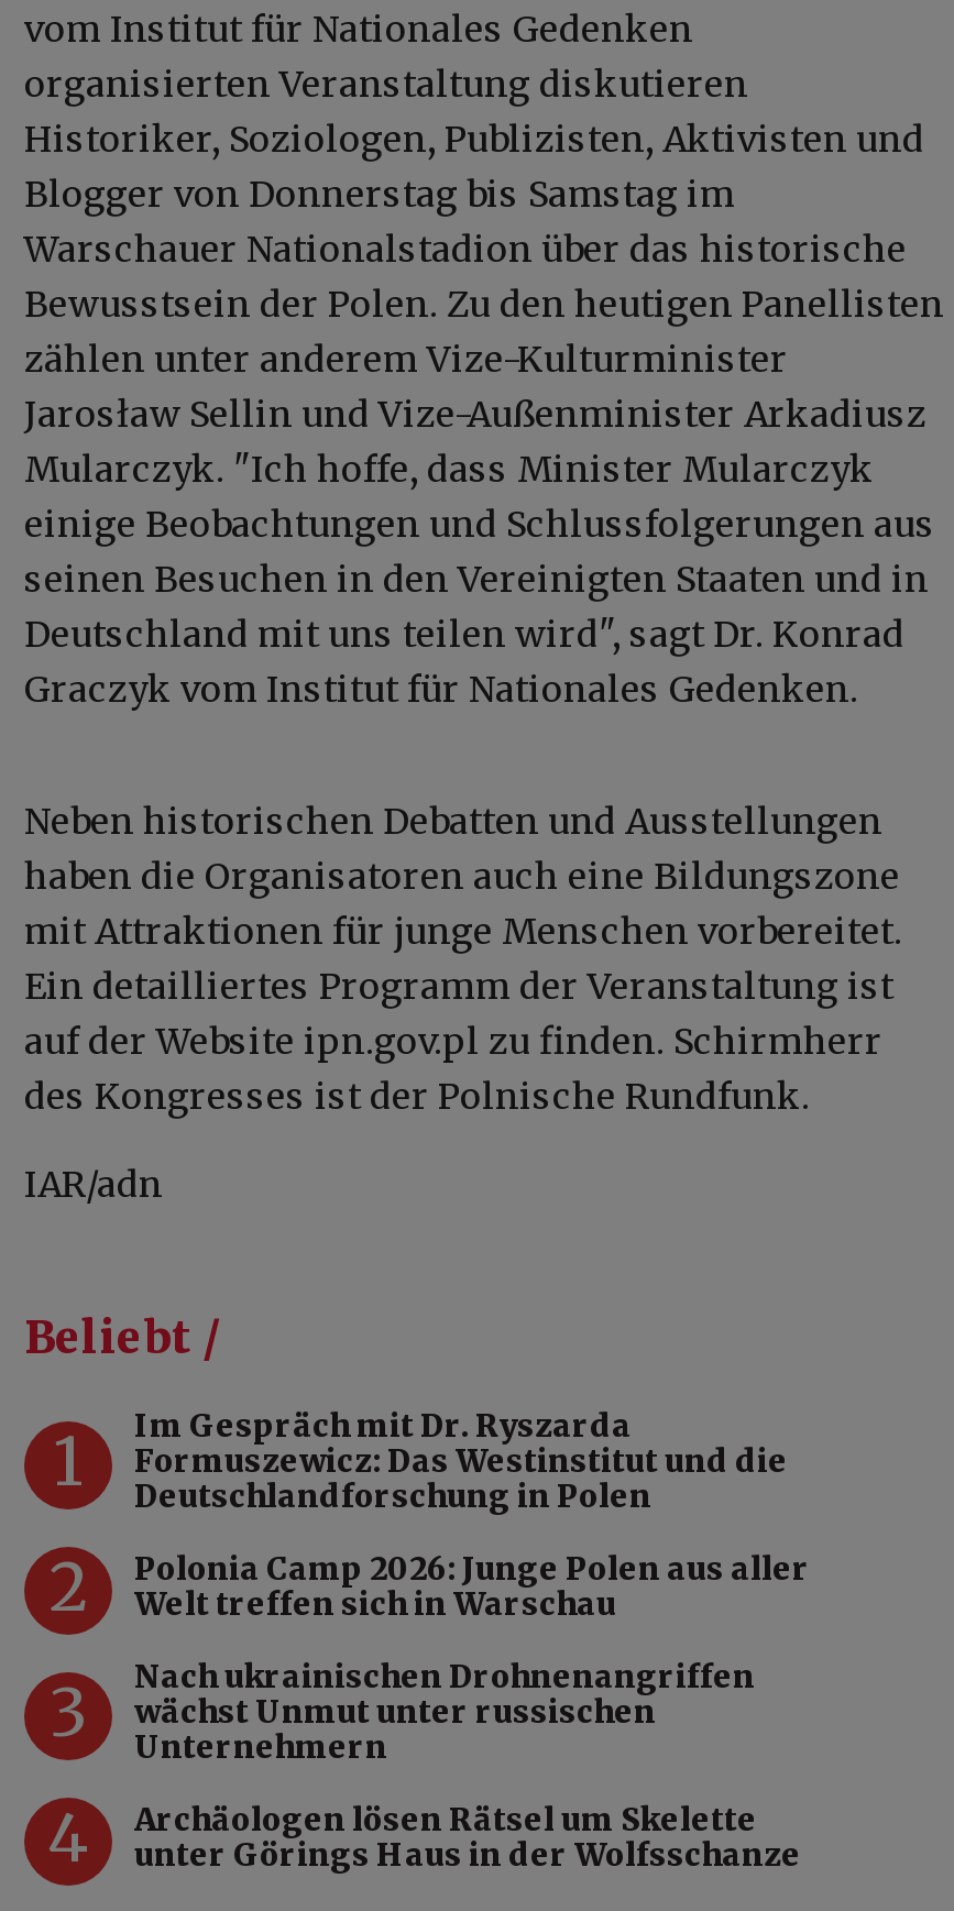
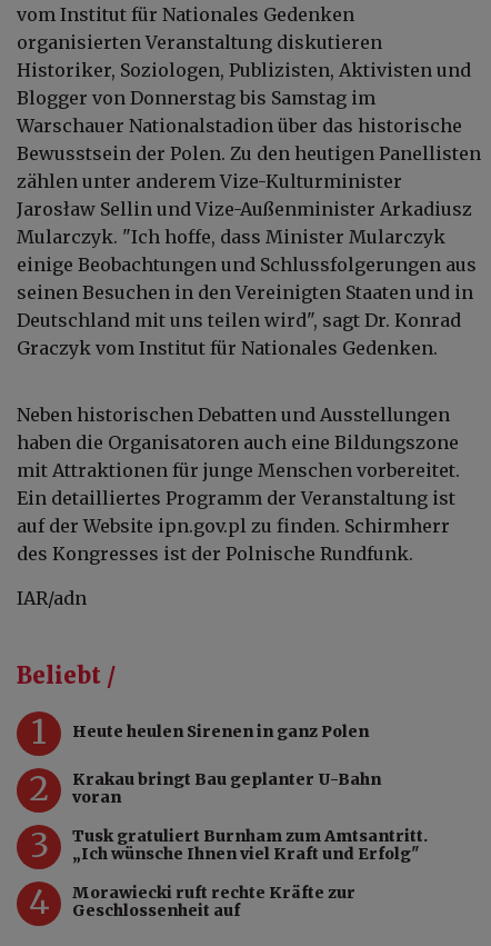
- Im Gespräch mit Dr. Ryszarda
- Formuszewicz: Das Westinstitut und die
- Deutschlandforschung in Polen
+ Heute heulen Sirenen in ganz Polen

- Polonia Camp 2026: Junge Polen aus aller
- Welt treffen sich in Warschau
+ Krakau bringt Bau geplanter U-Bahn
+ voran

- Nach ukrainischen Drohnenangriffen
- wächst Unmut unter russischen
- Unternehmern
+ Tusk gratuliert Burnham zum Amtsantritt.
+ „Ich wünsche Ihnen viel Kraft und Erfolg"

- Archäologen lösen Rätsel um Skelette
- unter Görings Haus in der Wolfsschanze
+ Morawiecki ruft rechte Kräfte zur
+ Geschlossenheit auf
